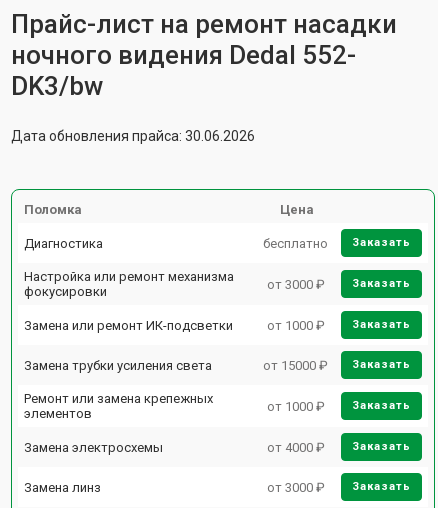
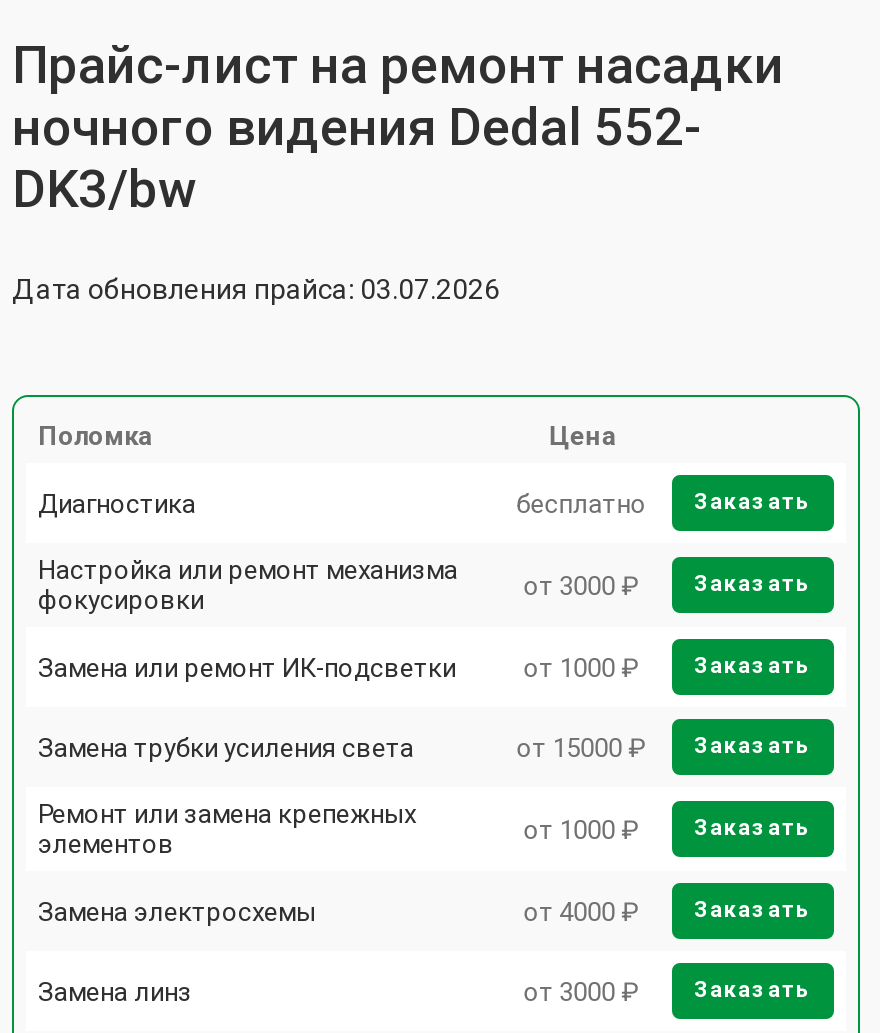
- Дата обновления прайса: 30.06.2026
+ Дата обновления прайса: 03.07.2026
